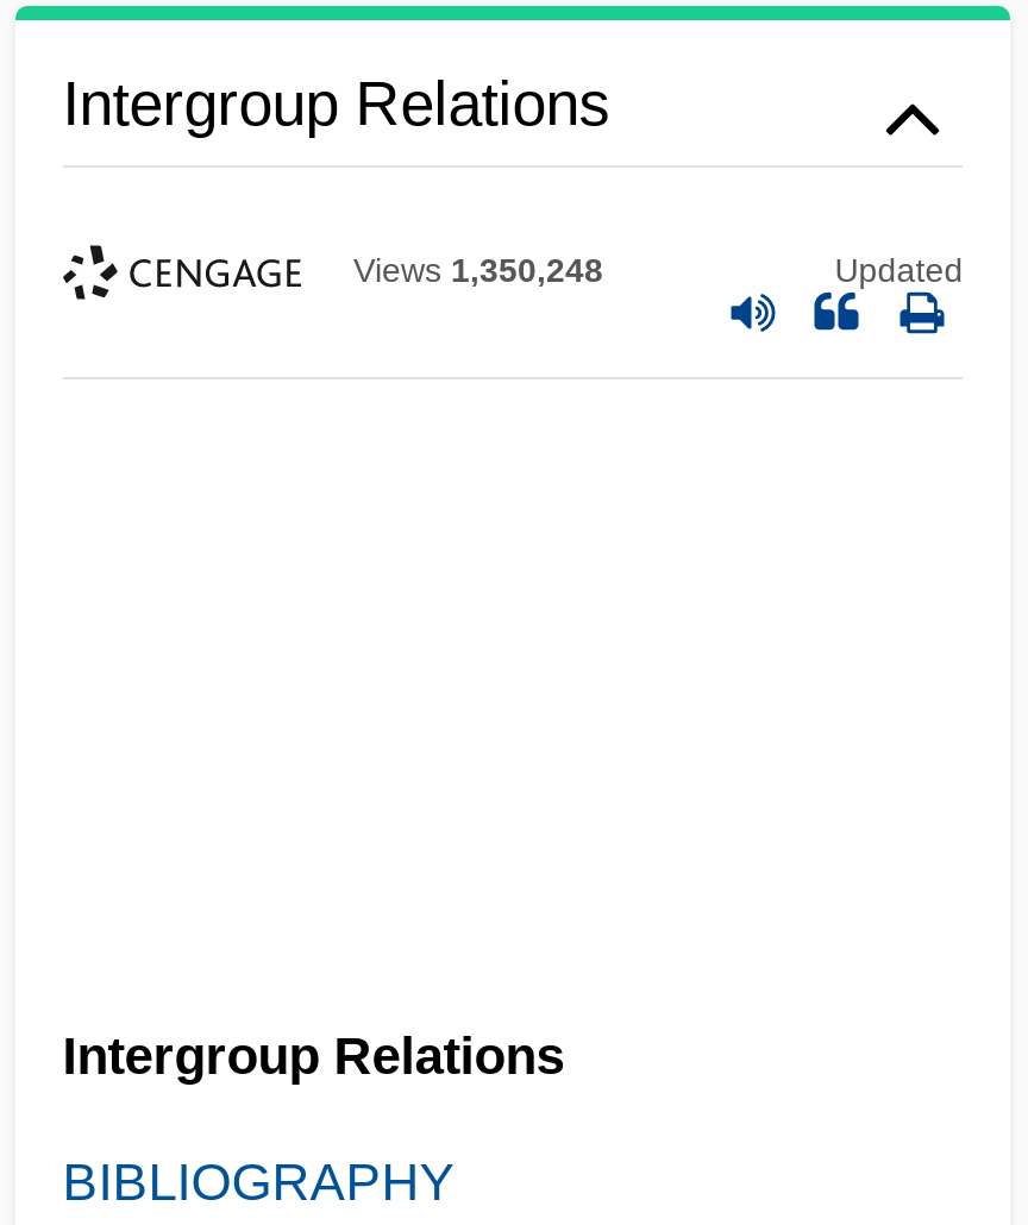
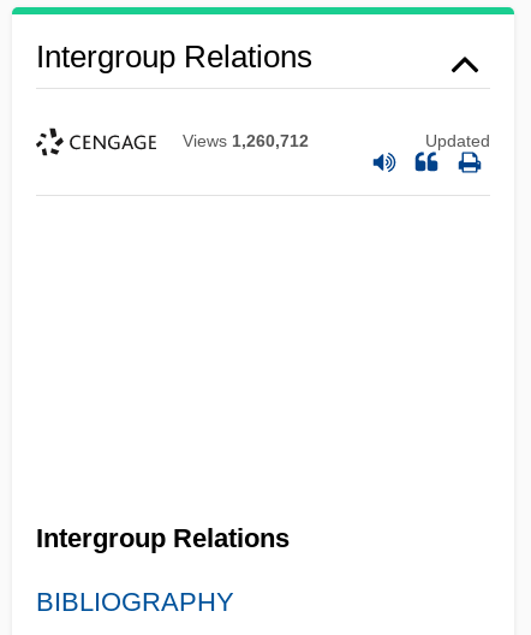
- Views 1,350,248
+ Views 1,260,712
